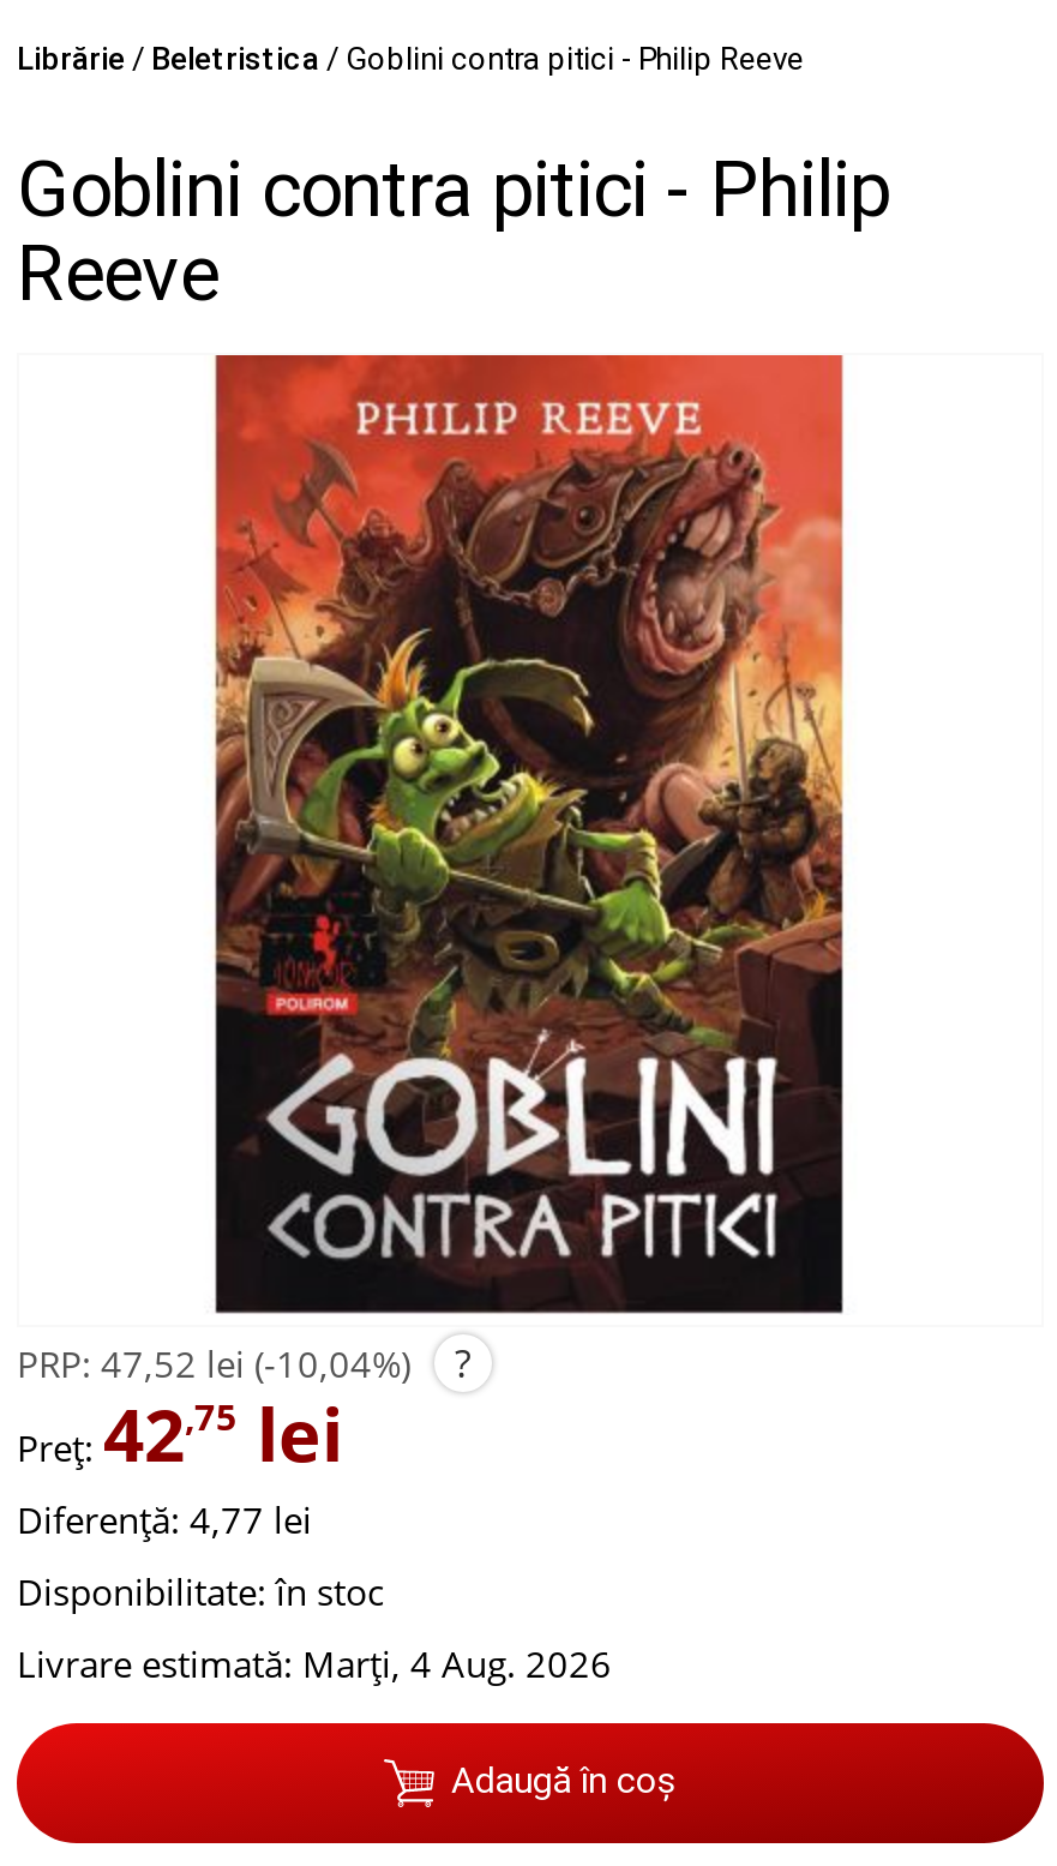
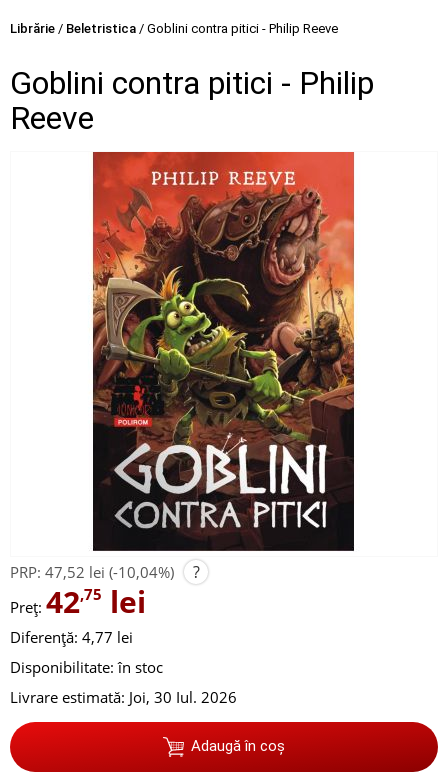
- Livrare estimată: Marți, 4 Aug. 2026
+ Livrare estimată: Joi, 30 Iul. 2026
